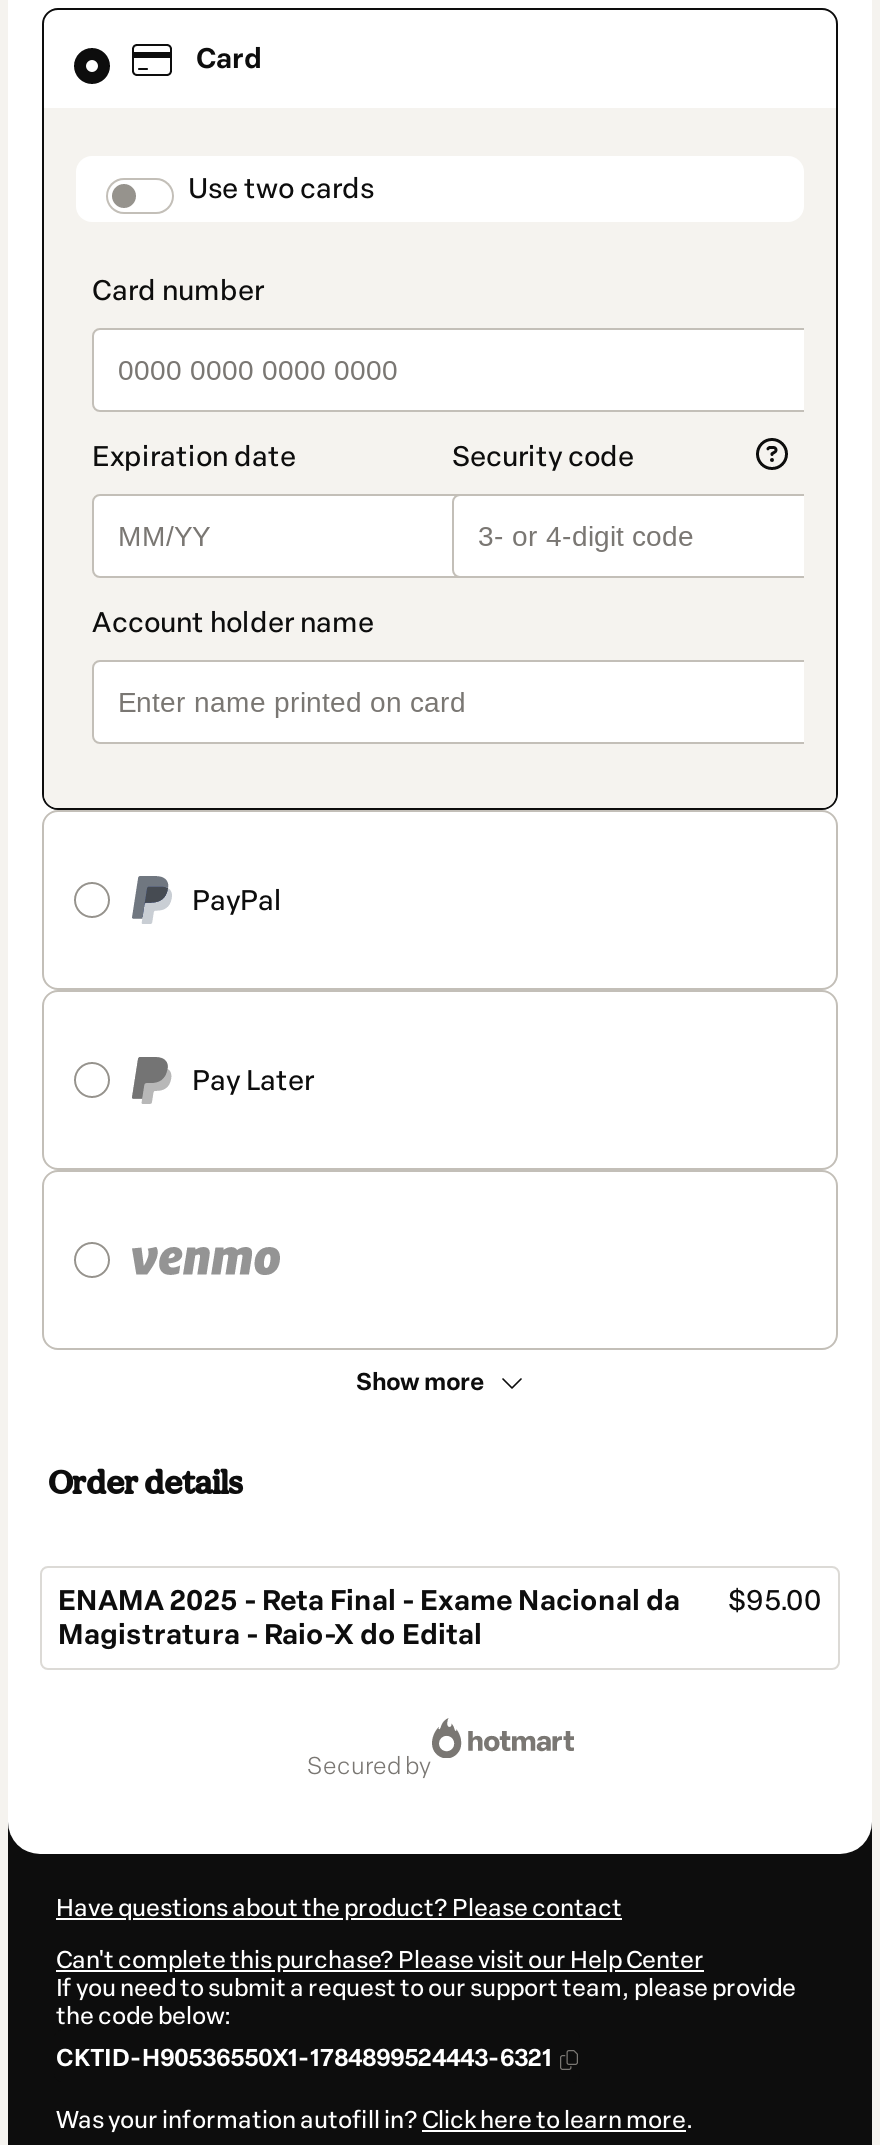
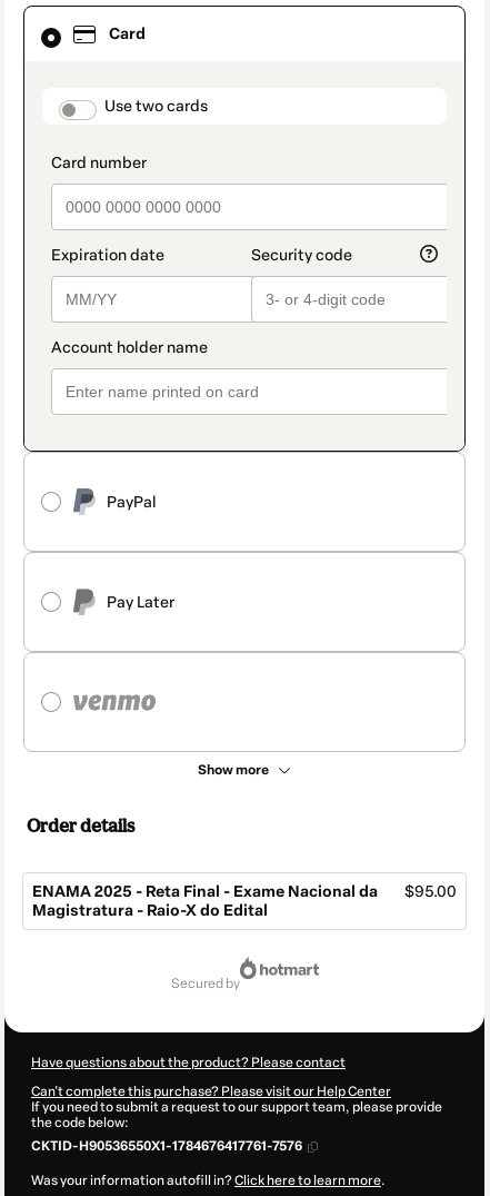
- CKTID-H90536550X1-1784899524443-6321
+ CKTID-H90536550X1-1784676417761-7576
